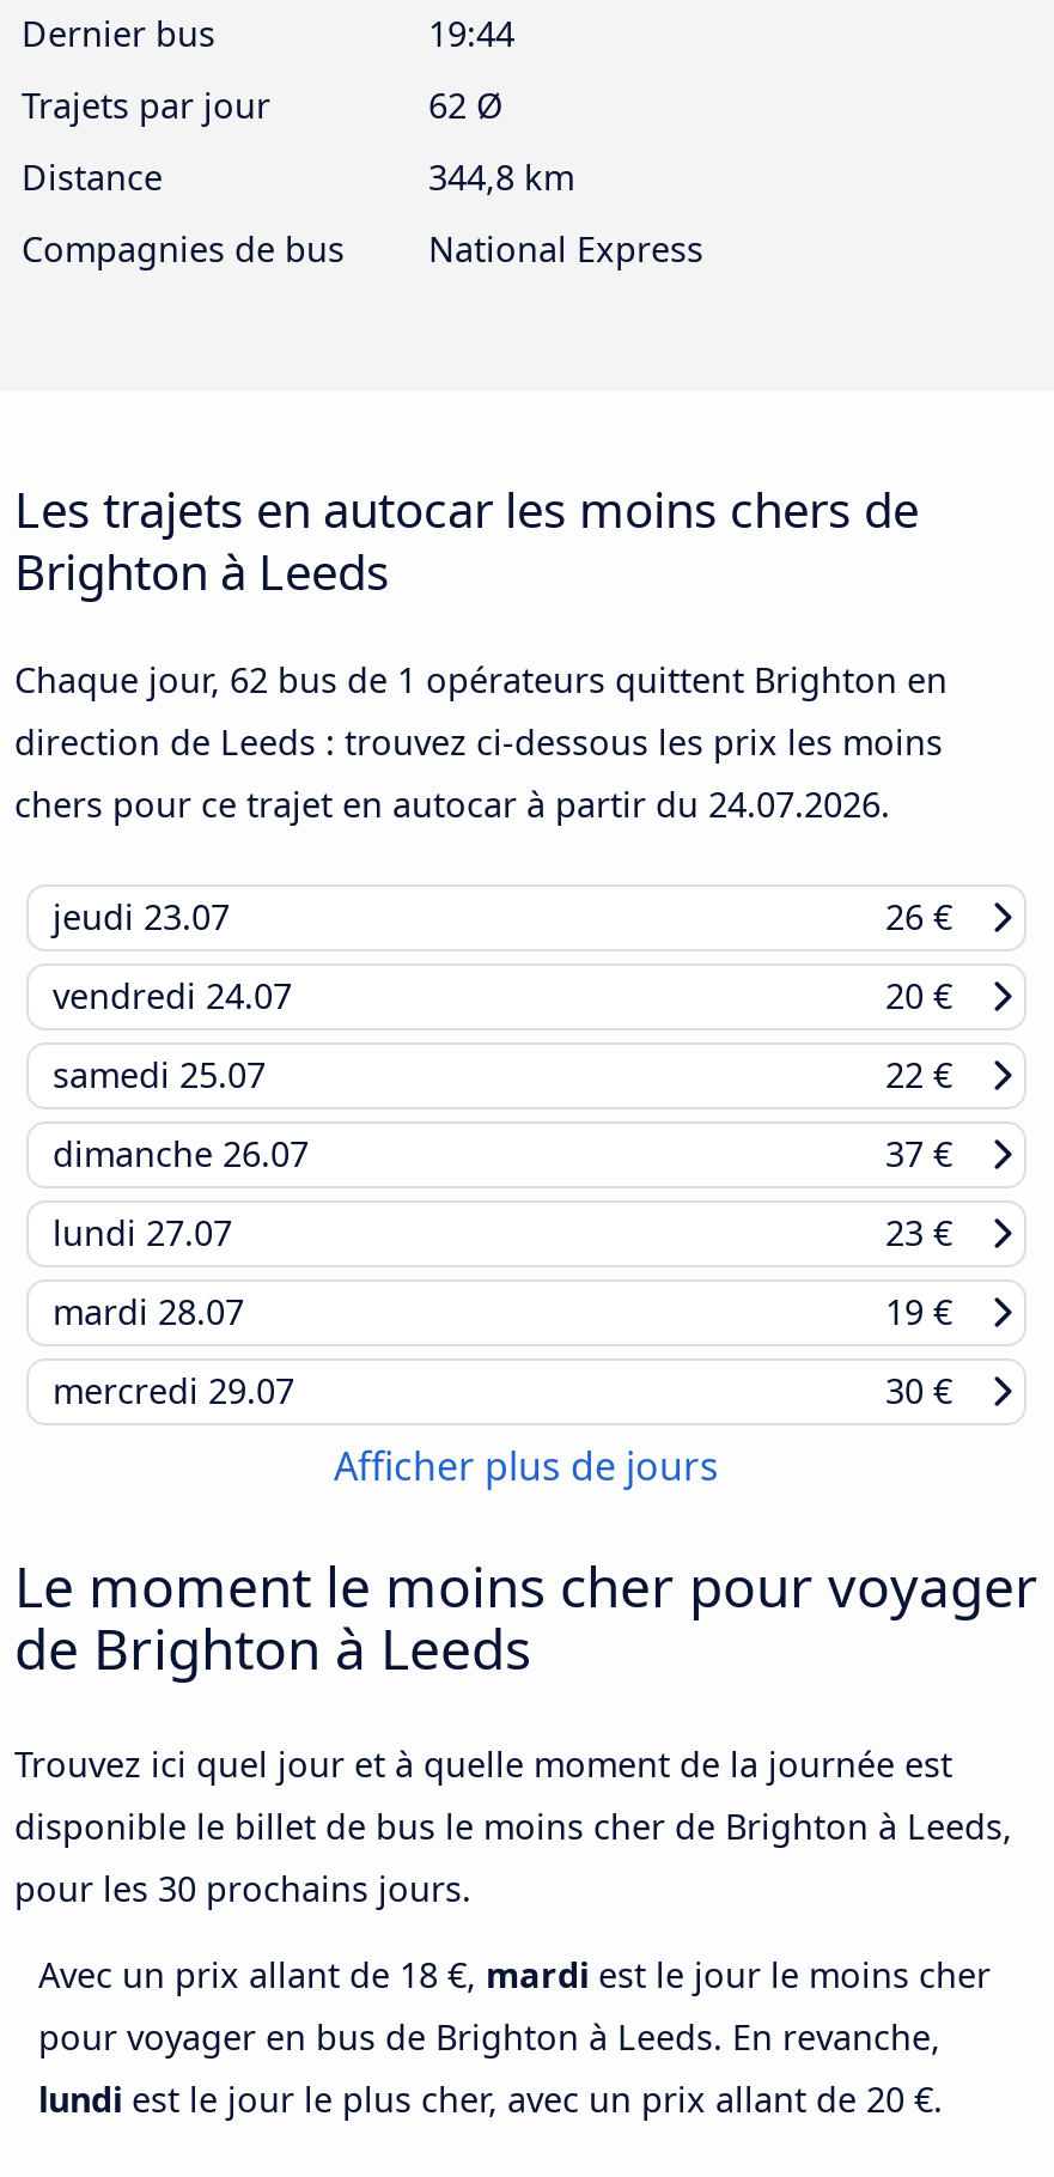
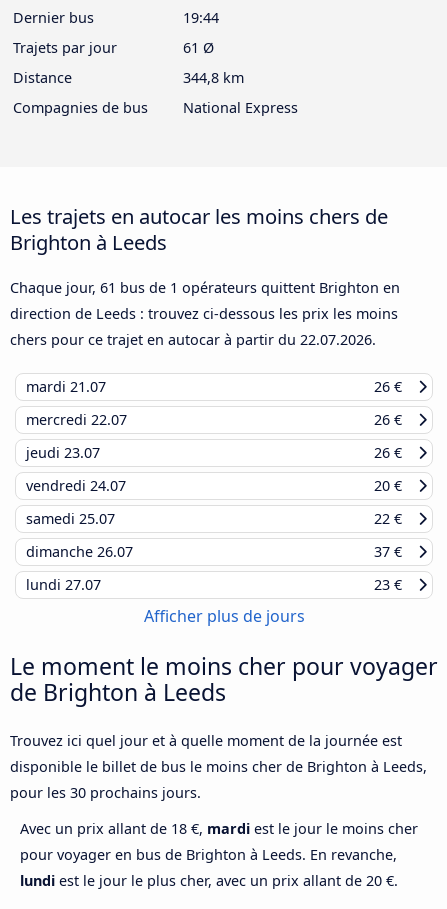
- 62 Ø
+ 61 Ø

- Chaque jour, 62 bus de 1 opérateurs quittent Brighton en
+ Chaque jour, 61 bus de 1 opérateurs quittent Brighton en

- chers pour ce trajet en autocar à partir du 24.07.2026.
+ chers pour ce trajet en autocar à partir du 22.07.2026.
+ mardi 21.07
+ 26 €
+ mercredi 22.07
+ 26 €

moved down: jeudi 23.07 | 26 € | vendredi 24.07 | ... | lundi 27.07 | 23 €

- mardi 28.07
- 19 €
- mercredi 29.07
- 30 €
